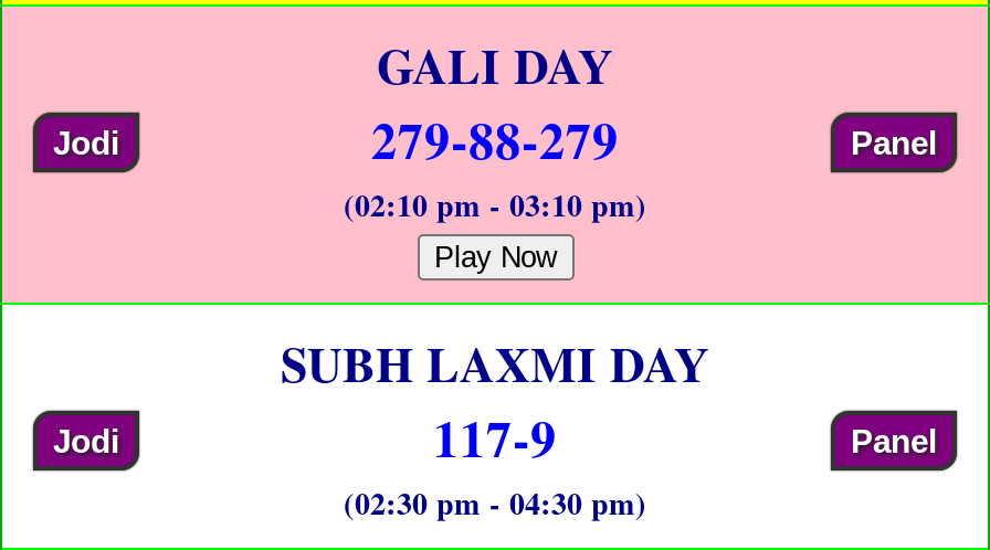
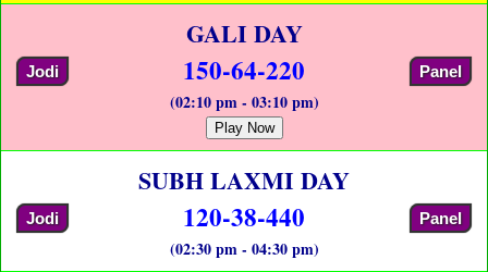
- 279-88-279
+ 150-64-220

- 117-9
+ 120-38-440
